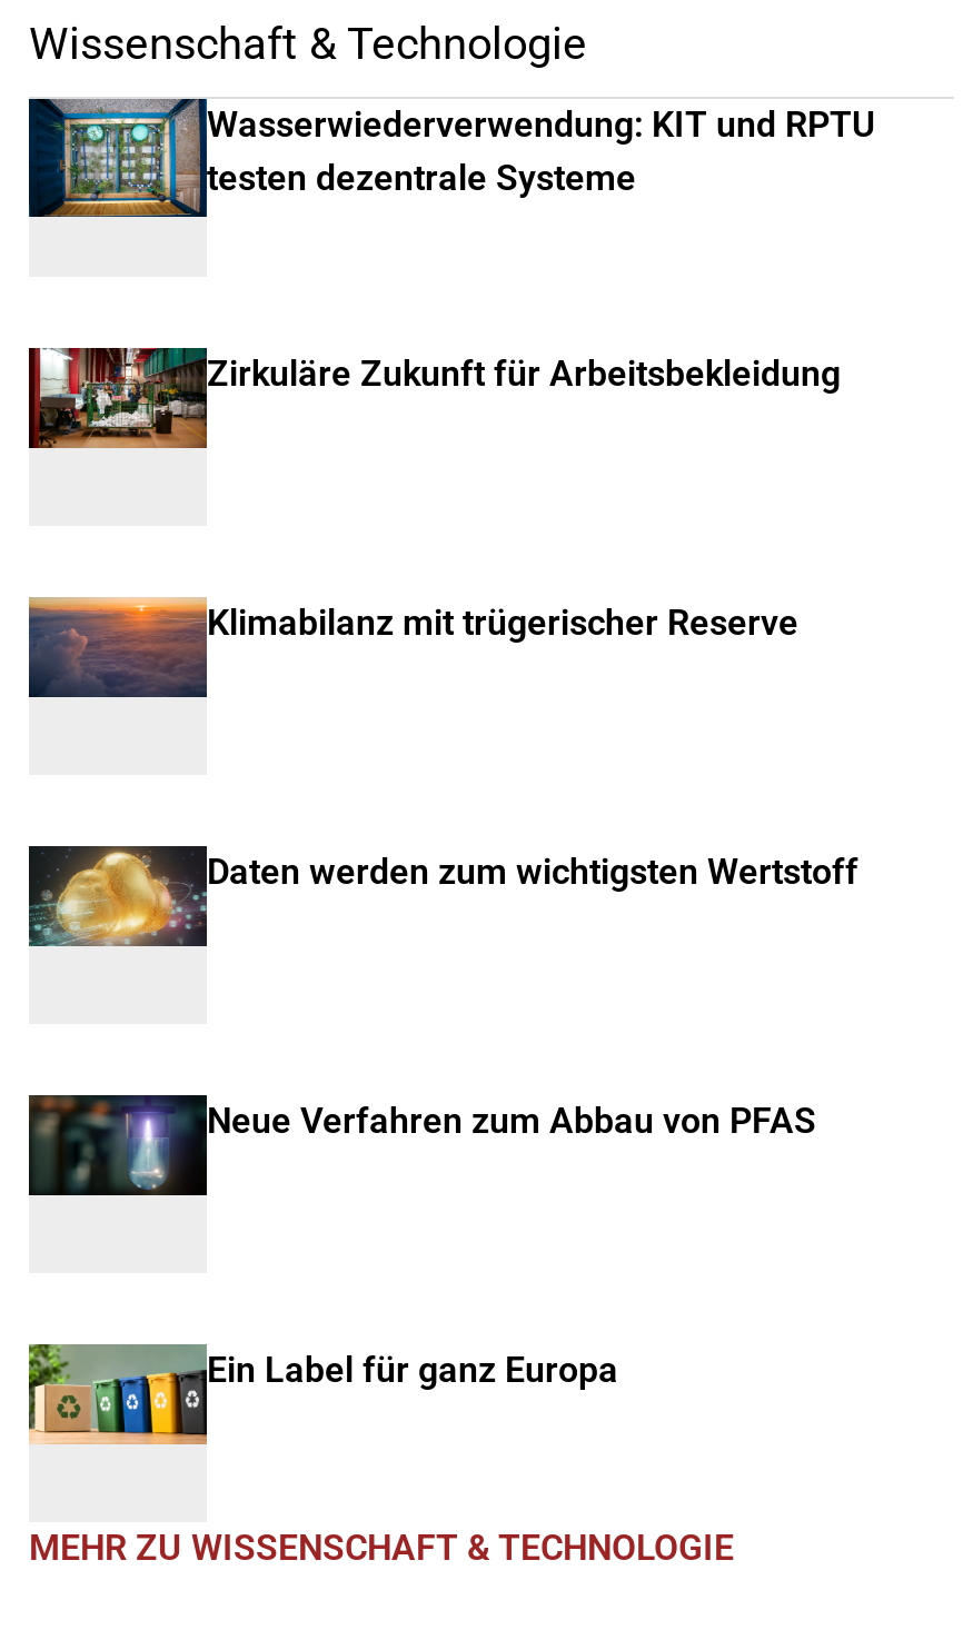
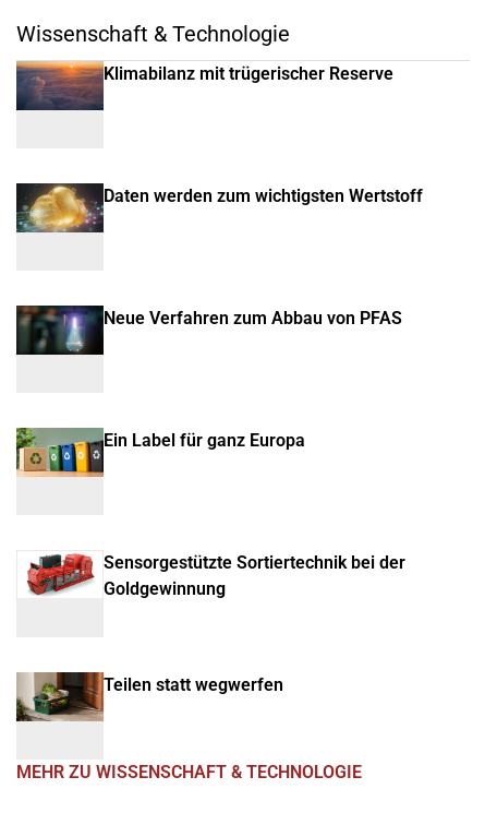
- [image]
- Wasserwiederverwendung: KIT und RPTU
- testen dezentrale Systeme

- [image]
- Zirkuläre Zukunft für Arbeitsbekleidung

moved up: [image] | Klimabilanz mit trügerischer Reserve | Daten werden zum wichtigsten Wertstoff | Neue Verfahren zum Abbau von PFAS | Ein Label für ganz Europa

moved up: [image]

+ [image]
+ Teilen statt wegwerfen

+ [image]
+ Sensorgestützte Sortiertechnik bei der
+ Goldgewinnung
